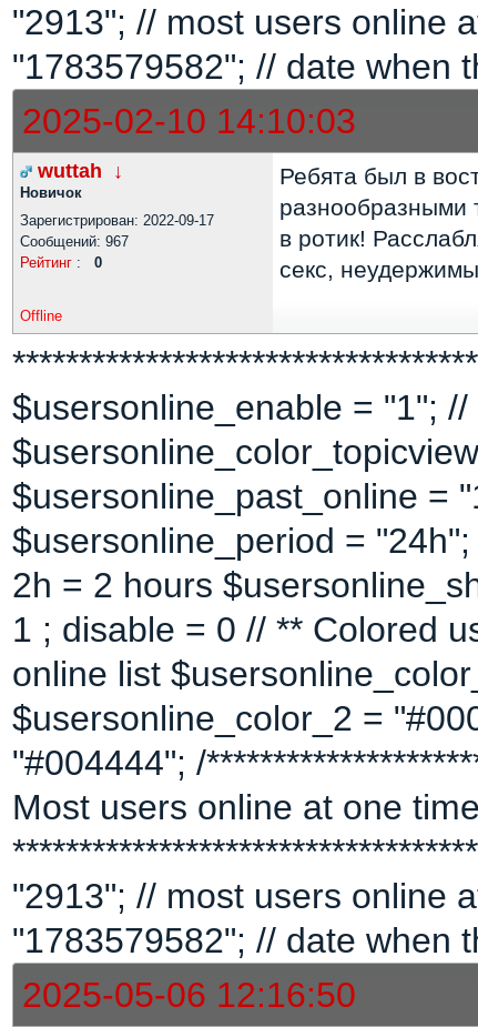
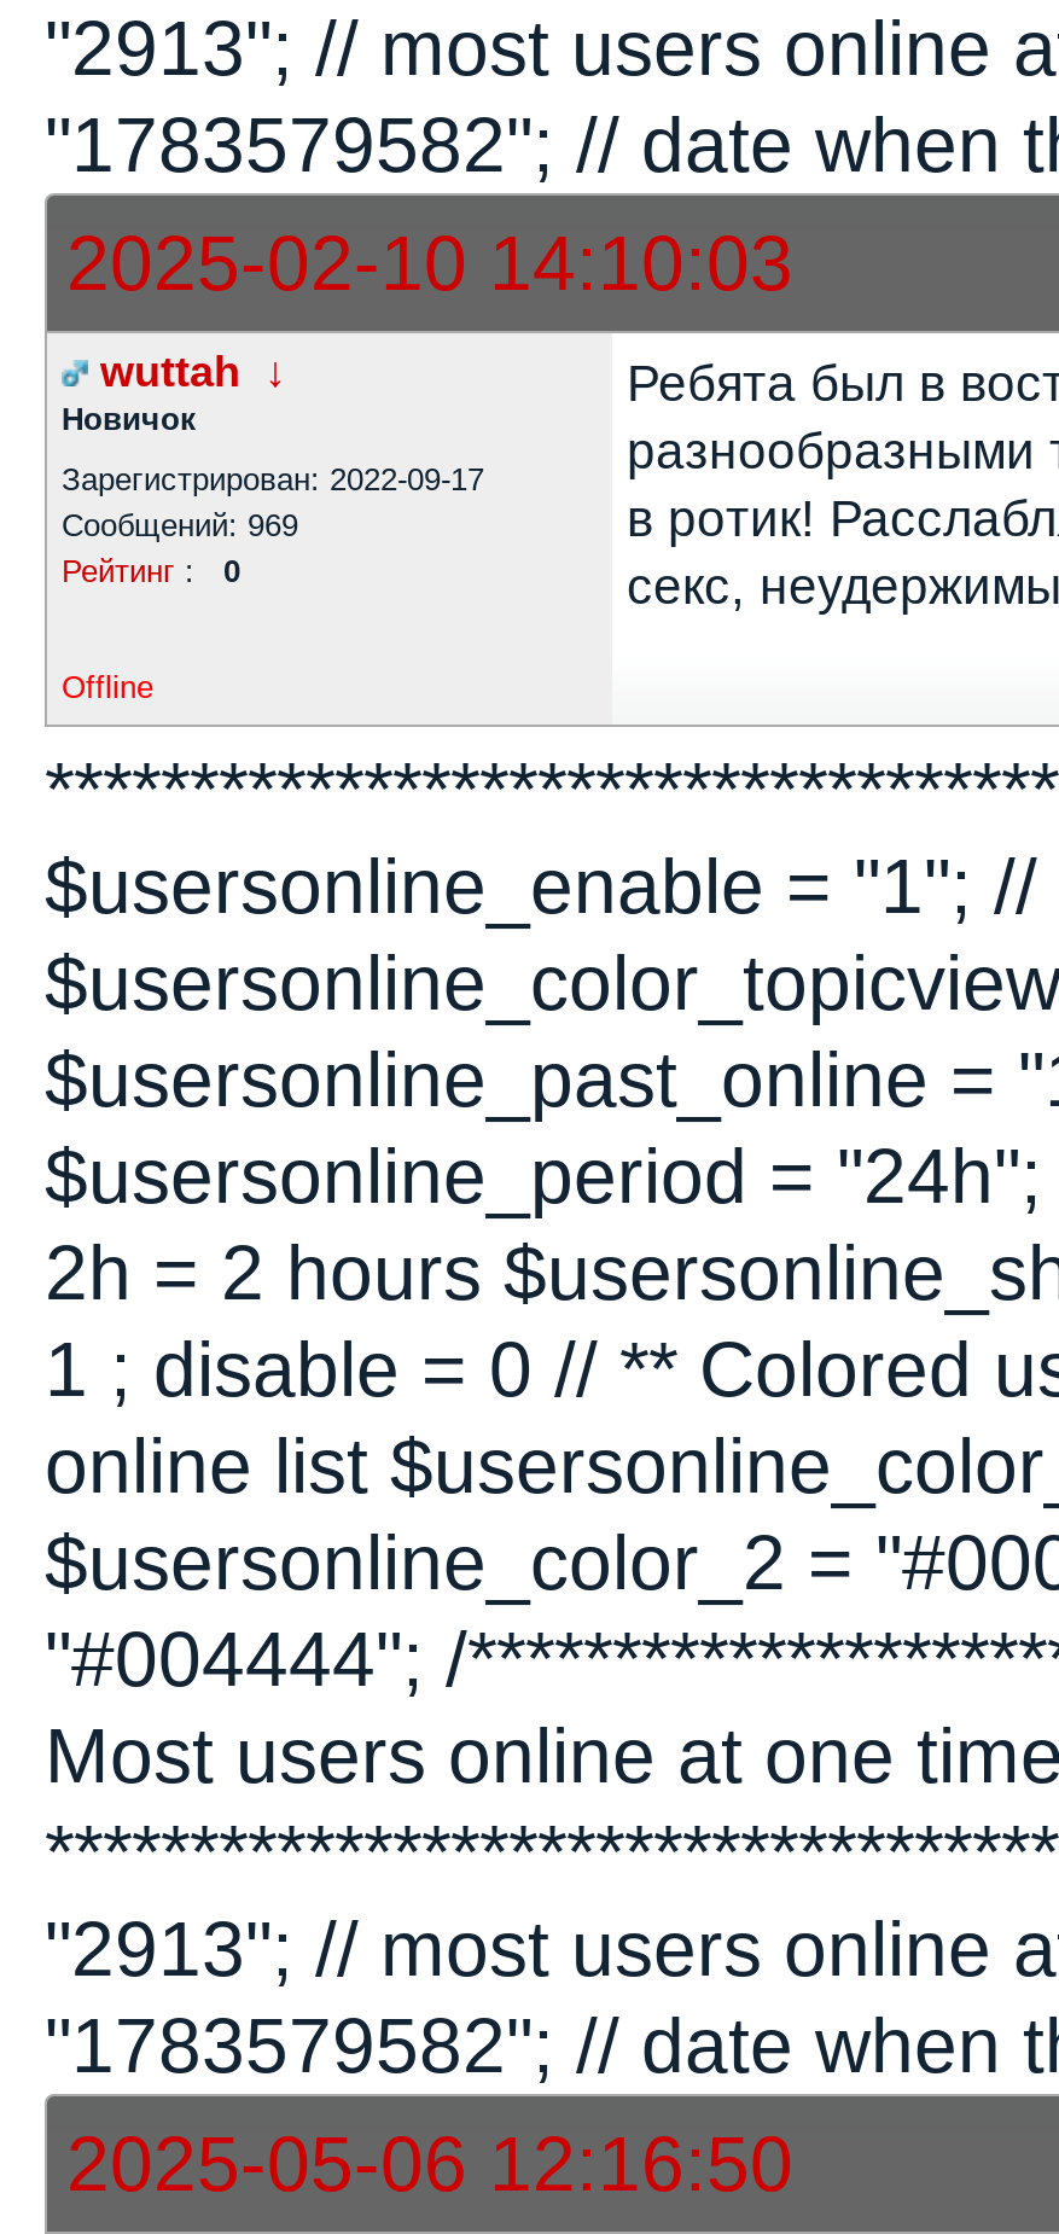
- Сообщений: 967
+ Сообщений: 969
